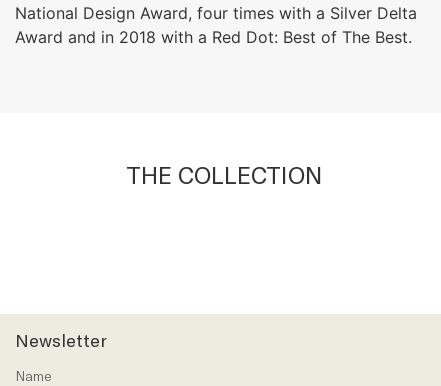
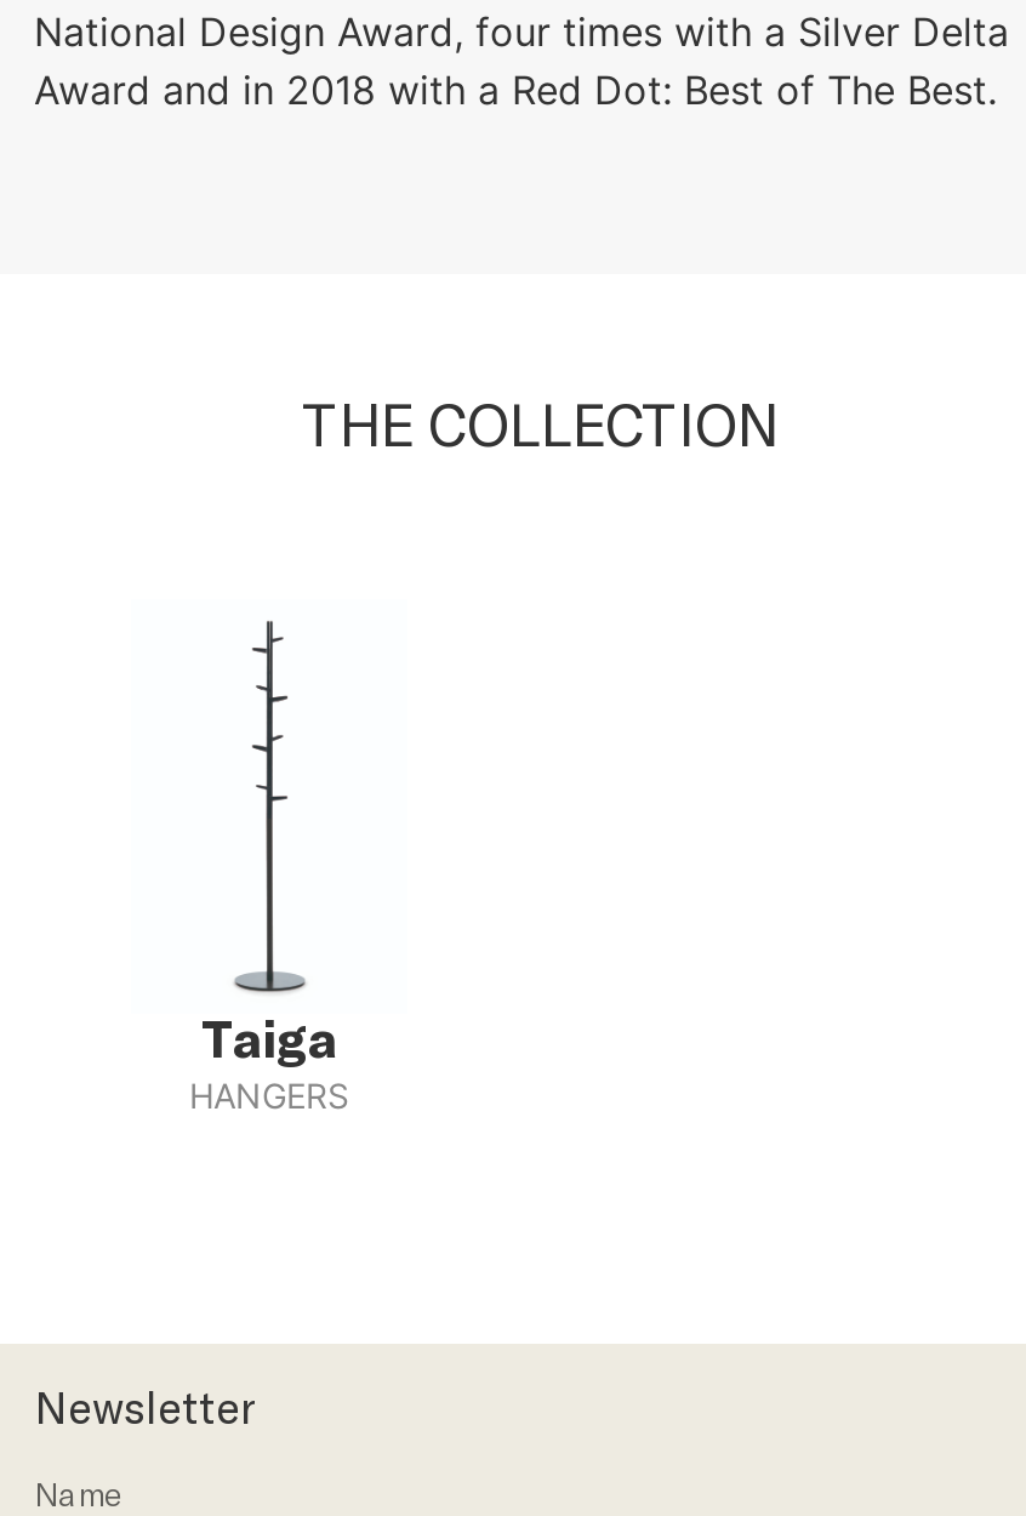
+ [image]
+ Taiga
+ HANGERS
